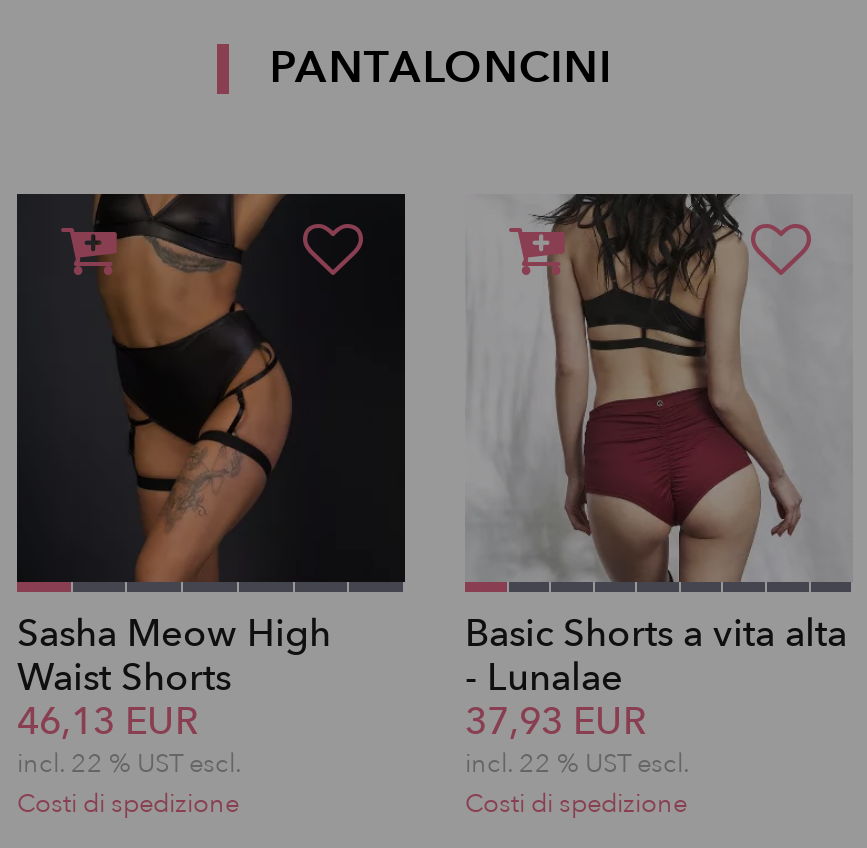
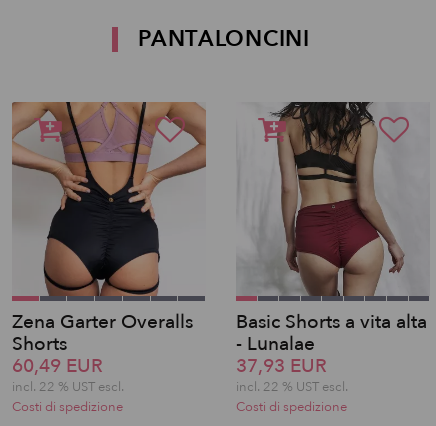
- [image]
- Sasha Meow High
- Waist Shorts
- 46,13 EUR
+ [image]
+ Zena Garter Overalls
+ Shorts
+ 60,49 EUR
